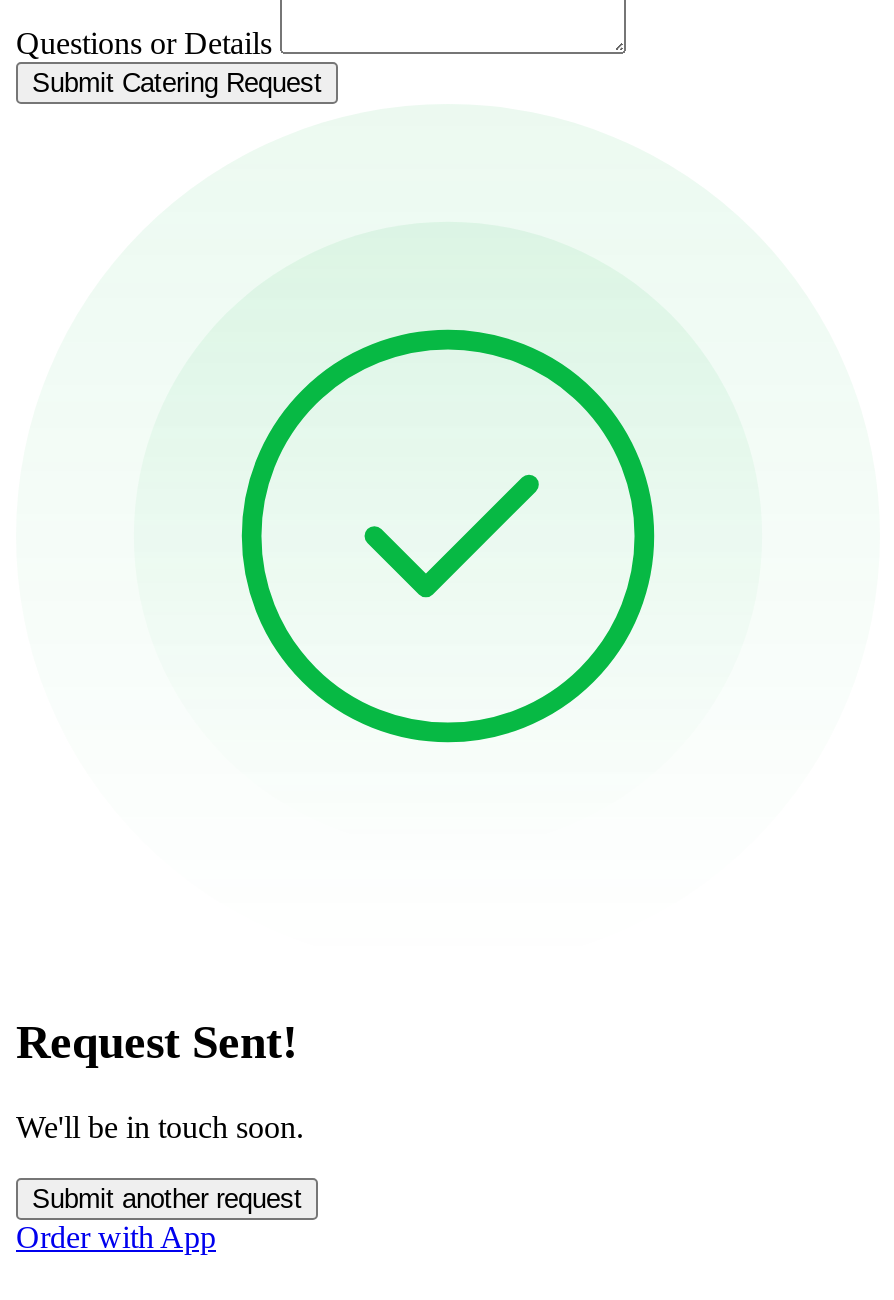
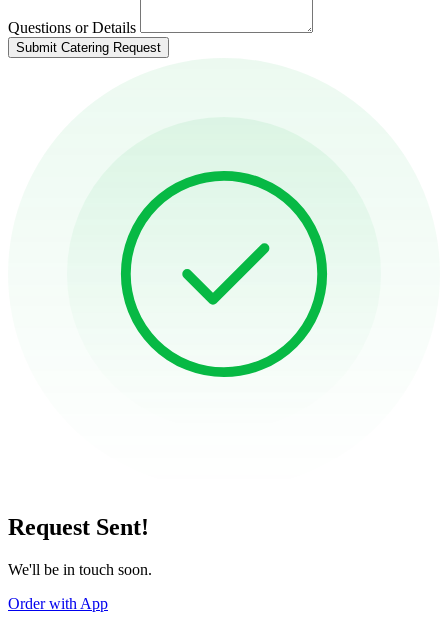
- Submit another request
